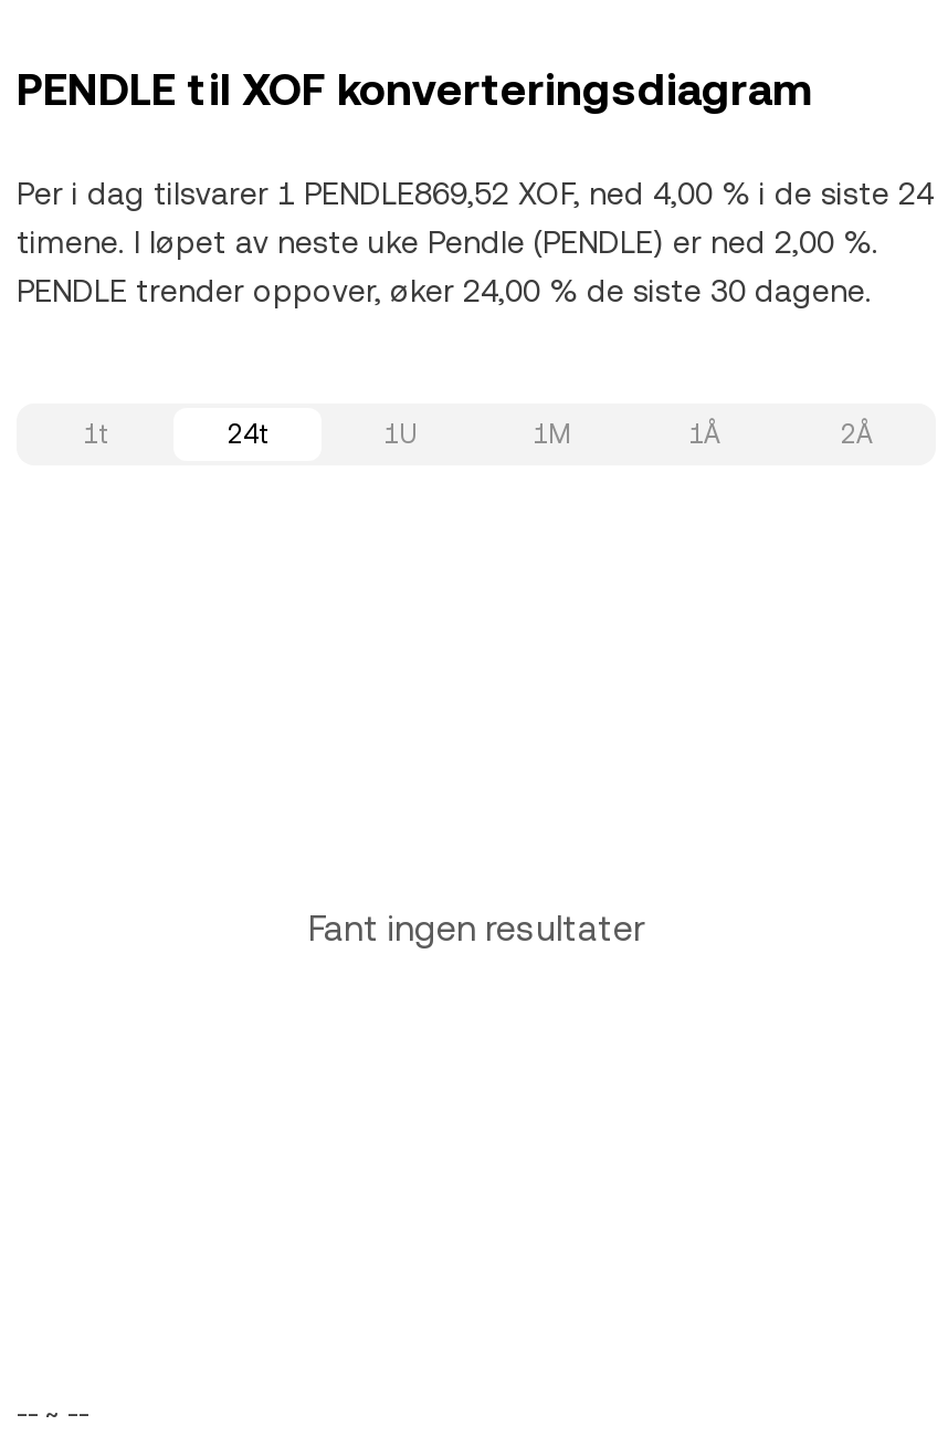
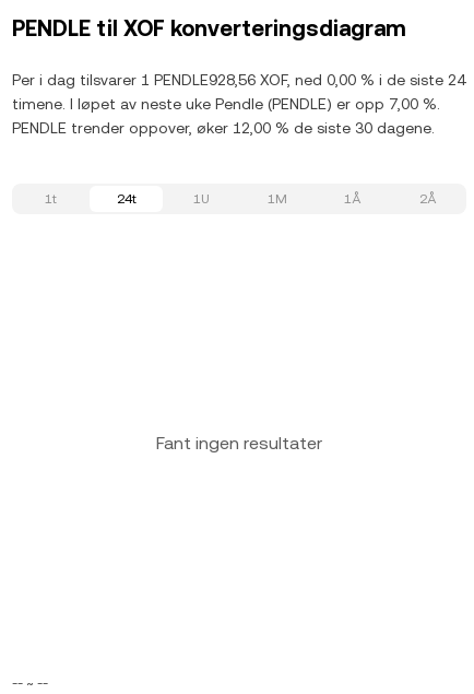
- Per i dag tilsvarer 1 PENDLE869,52 XOF, ned 4,00 % i de siste 24
+ Per i dag tilsvarer 1 PENDLE928,56 XOF, ned 0,00 % i de siste 24

- timene. I løpet av neste uke Pendle (PENDLE) er ned 2,00 %.
+ timene. I løpet av neste uke Pendle (PENDLE) er opp 7,00 %.

- PENDLE trender oppover, øker 24,00 % de siste 30 dagene.
+ PENDLE trender oppover, øker 12,00 % de siste 30 dagene.
